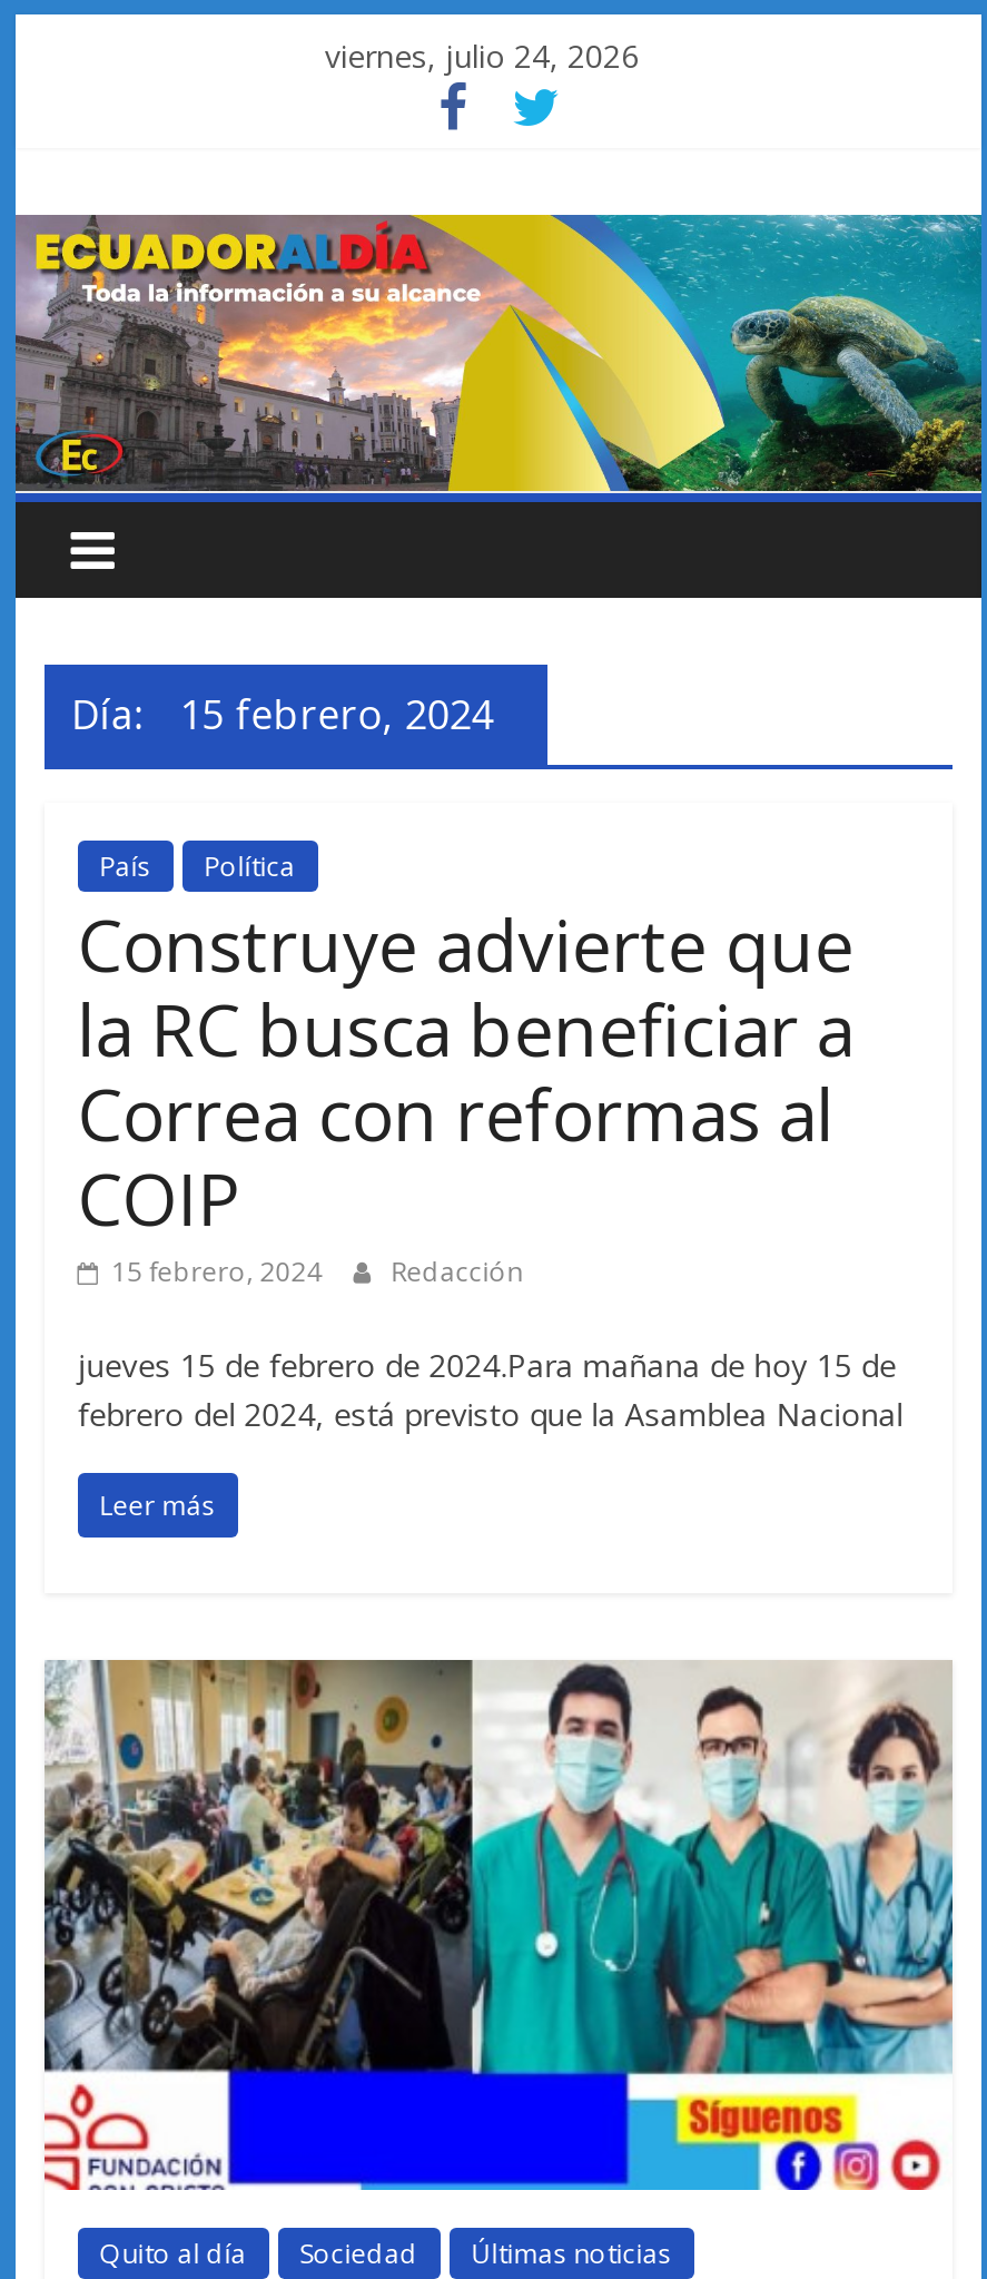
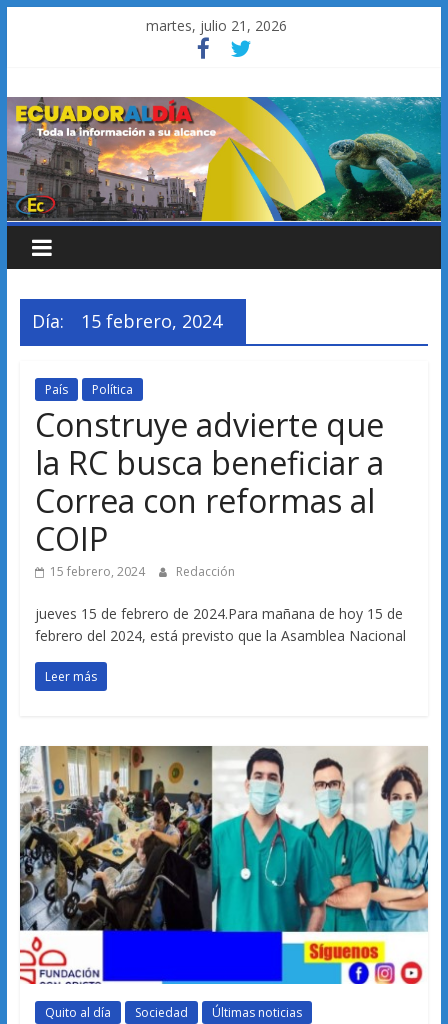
- viernes, julio 24, 2026
+ martes, julio 21, 2026
